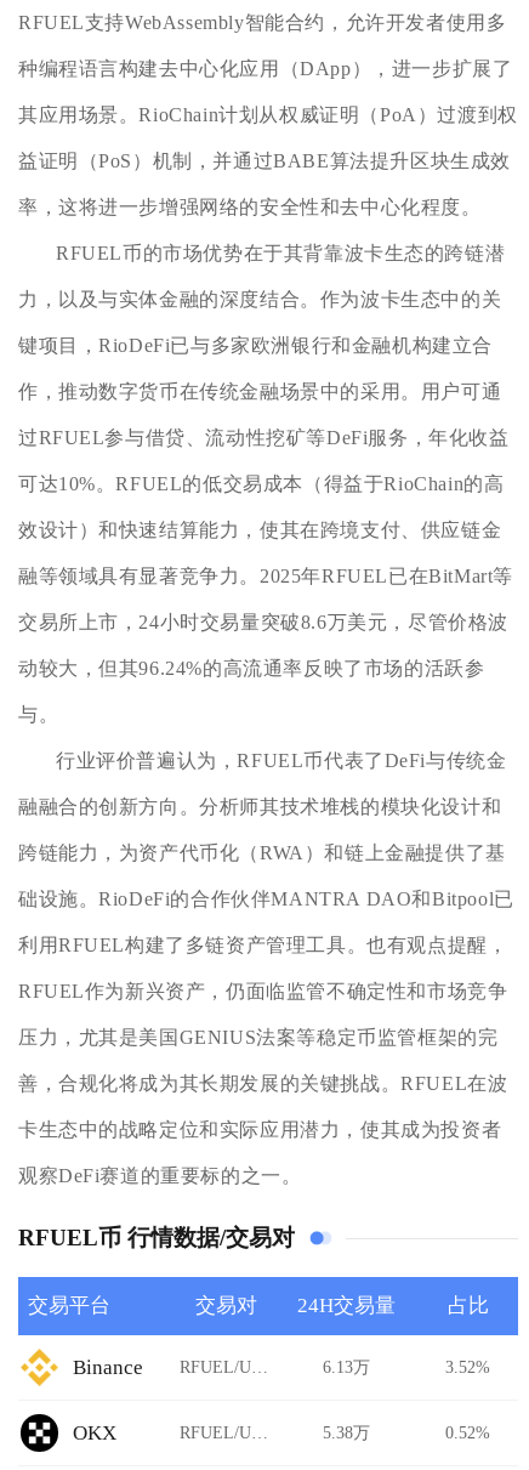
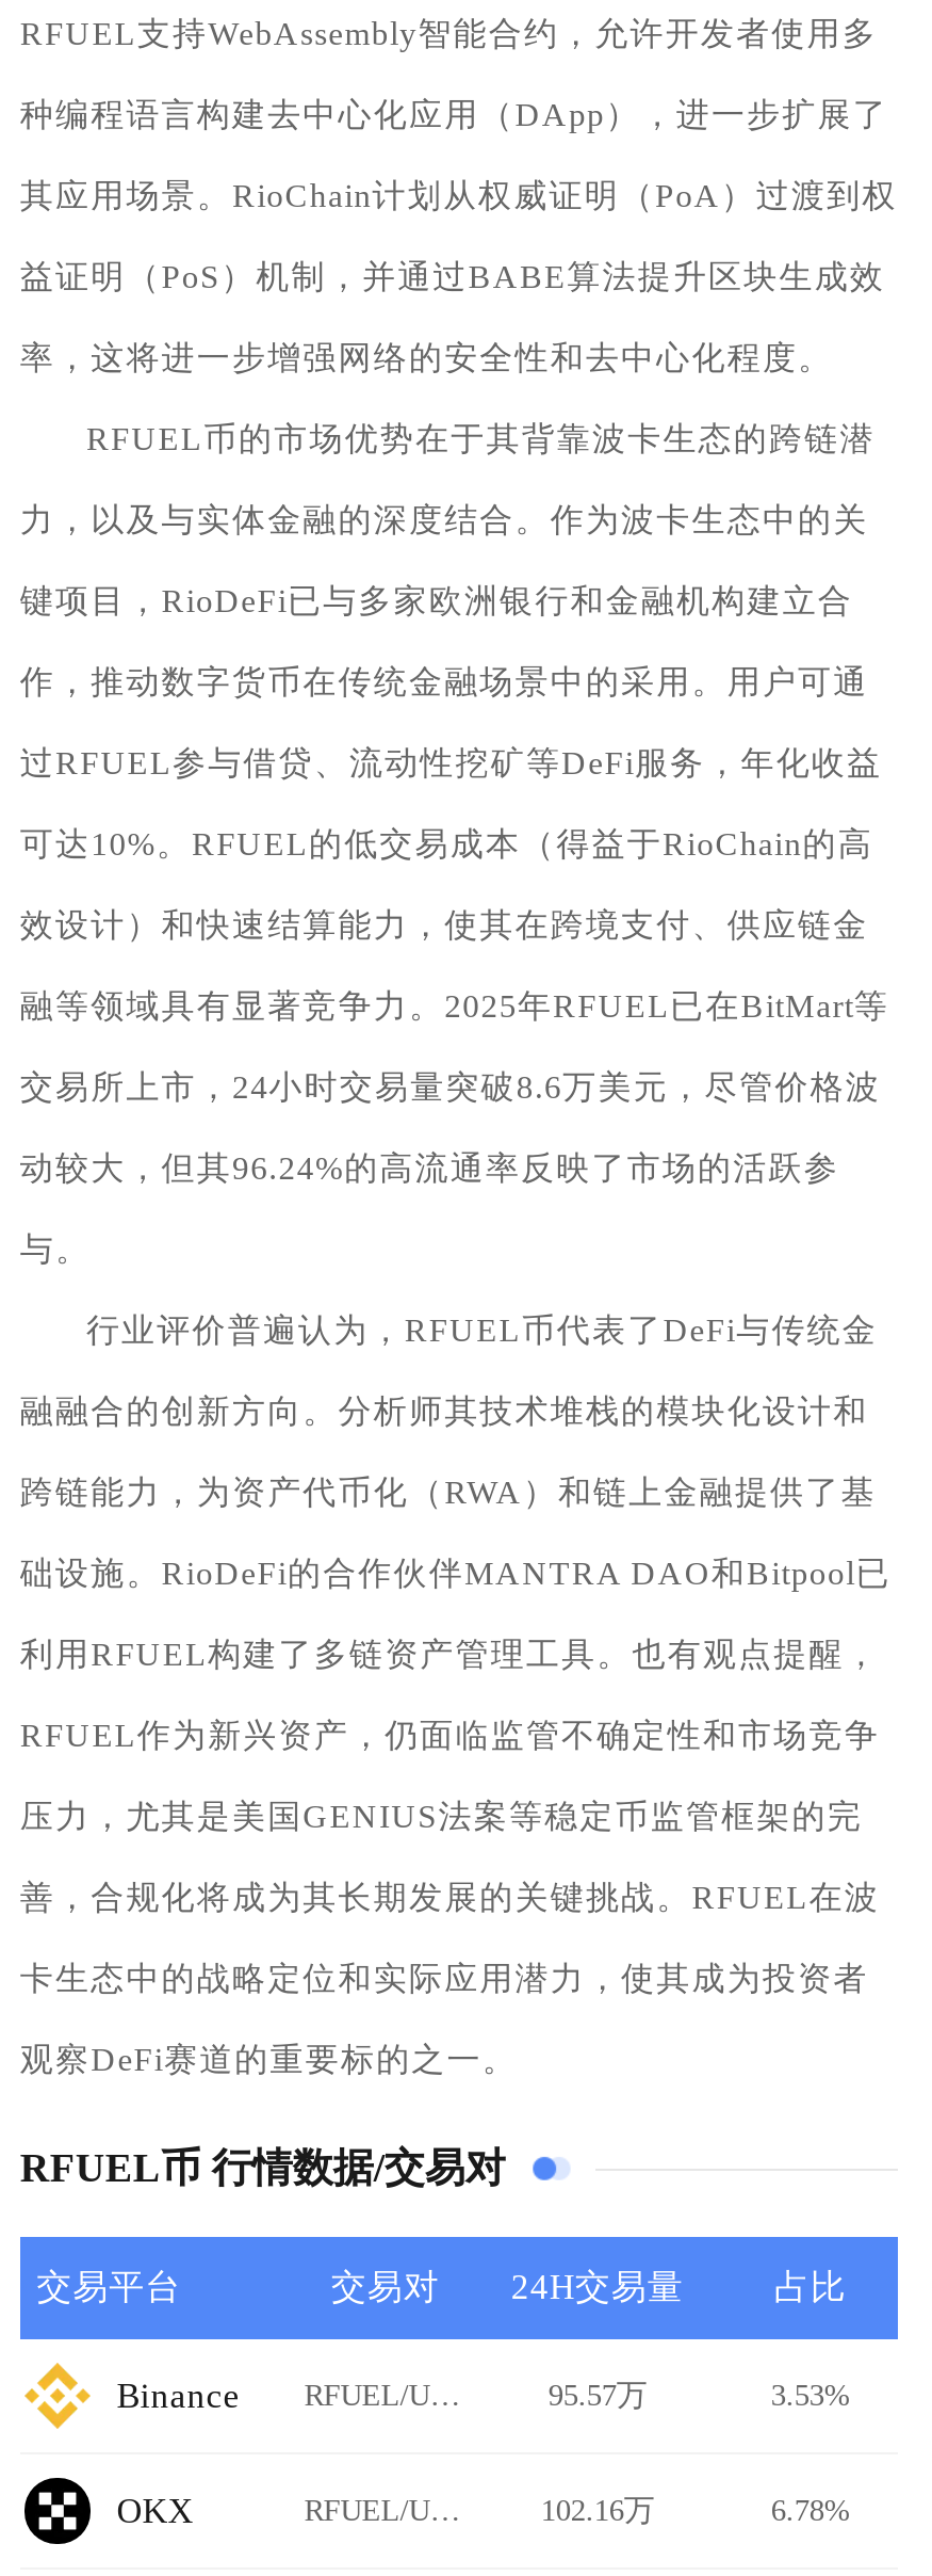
- 6.13万
+ 95.57万

- 3.52%
+ 3.53%

- 5.38万
+ 102.16万

- 0.52%
+ 6.78%
